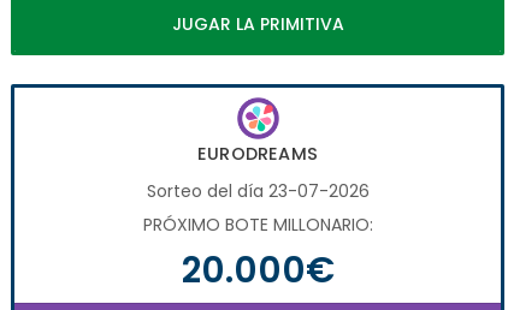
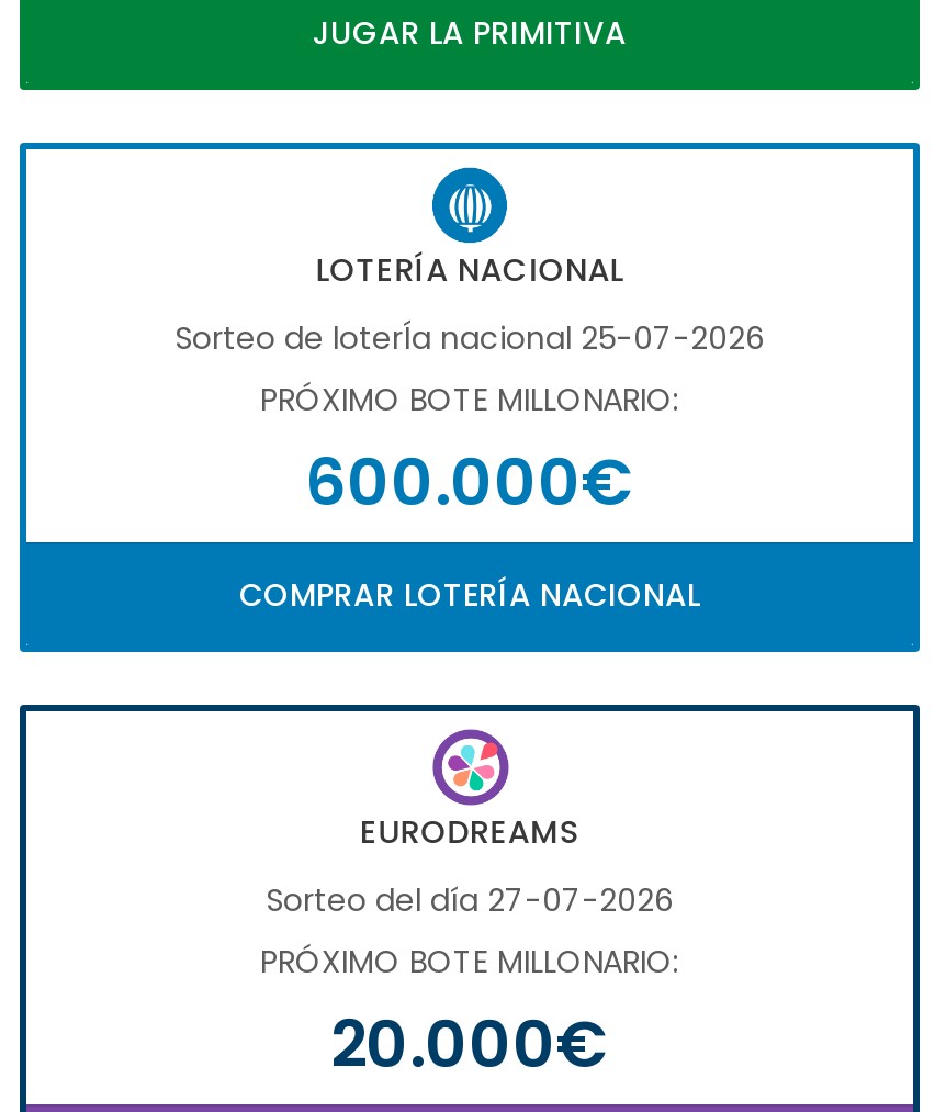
+ [image]
+ LOTERÍA NACIONAL
+ Sorteo de loterÍa nacional 25-07-2026
+ PRÓXIMO BOTE MILLONARIO:
+ 600.000€
+ COMPRAR LOTERÍA NACIONAL

- Sorteo del día 23-07-2026
+ Sorteo del día 27-07-2026
